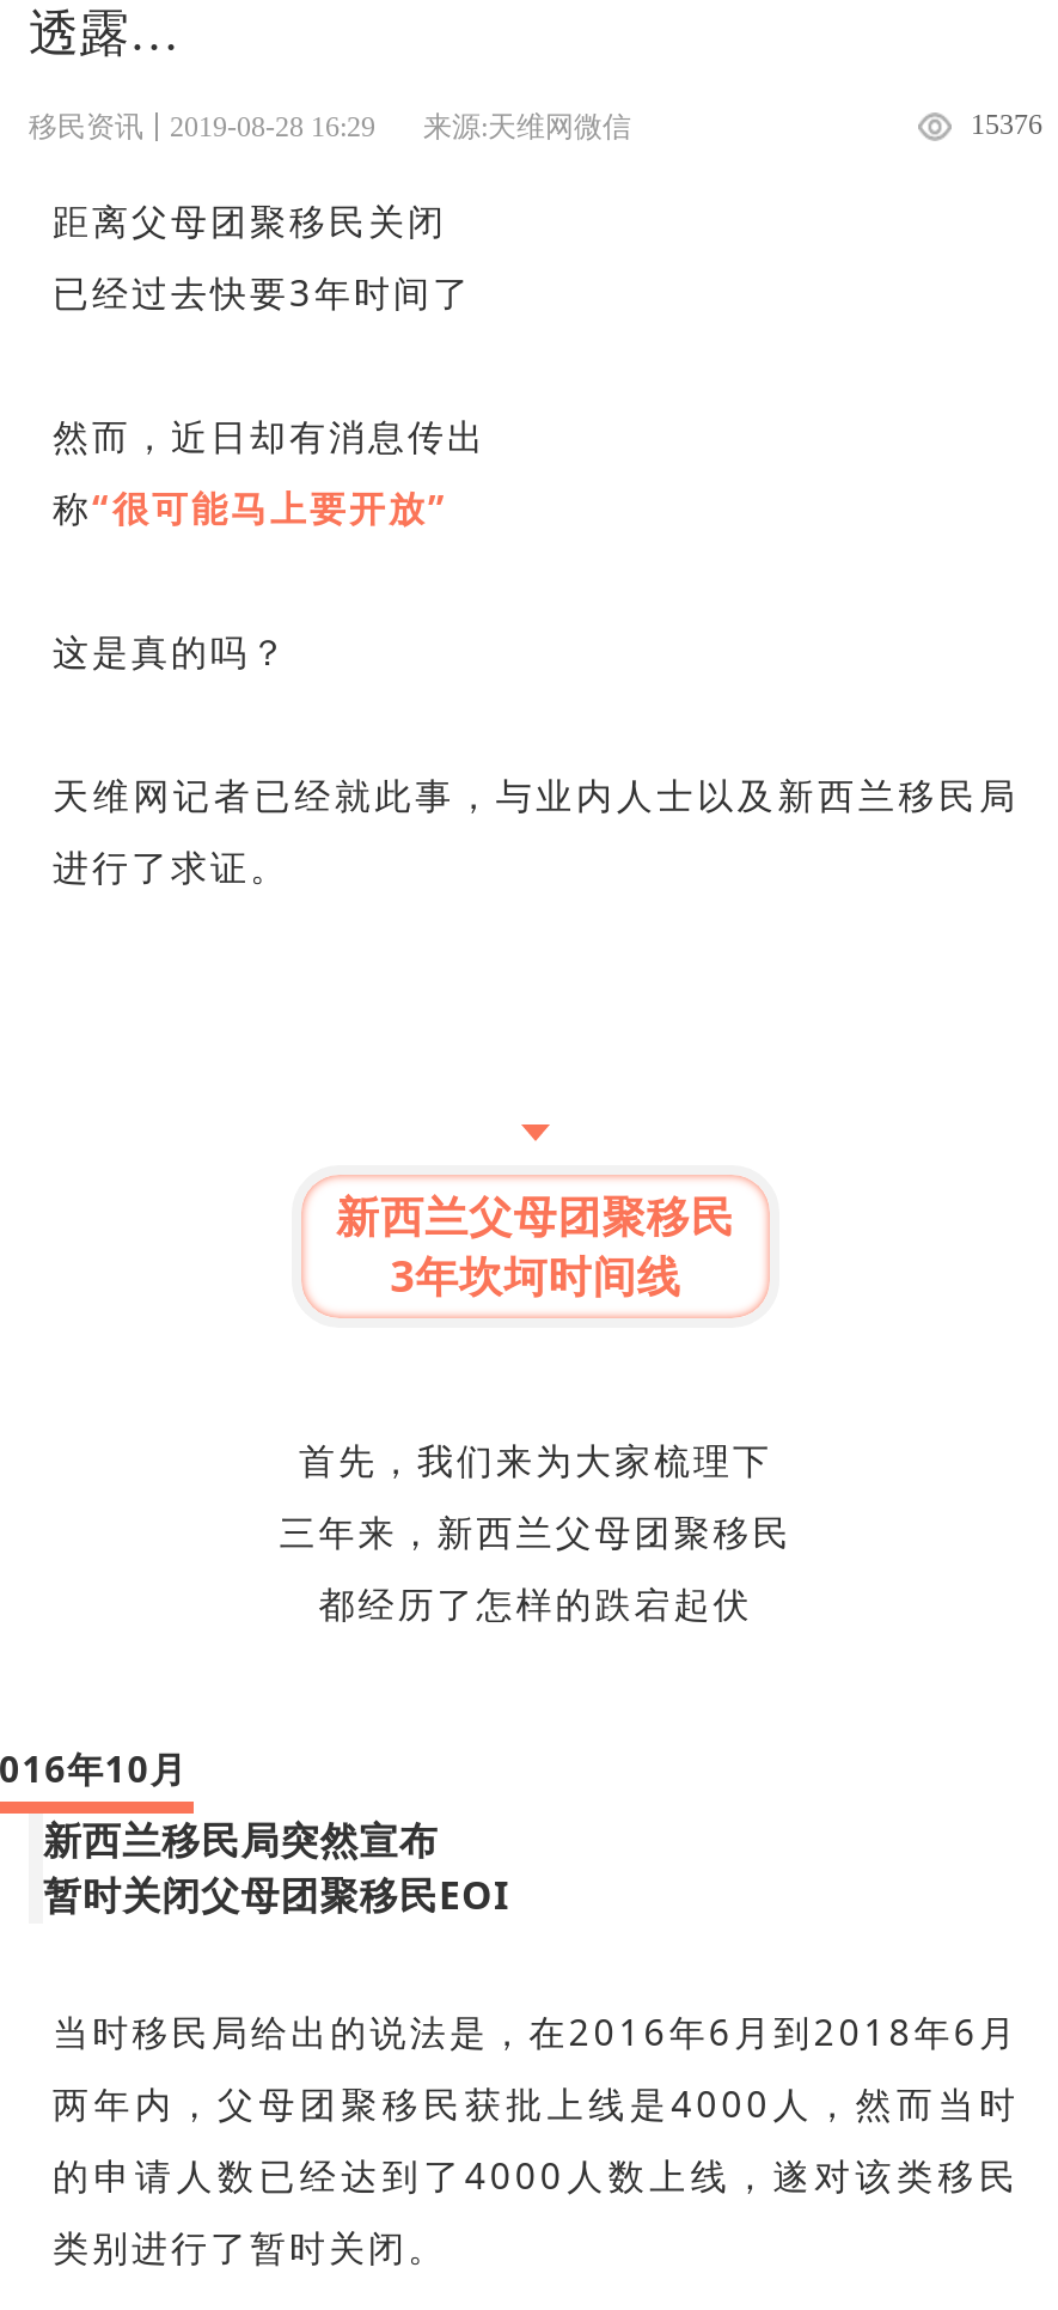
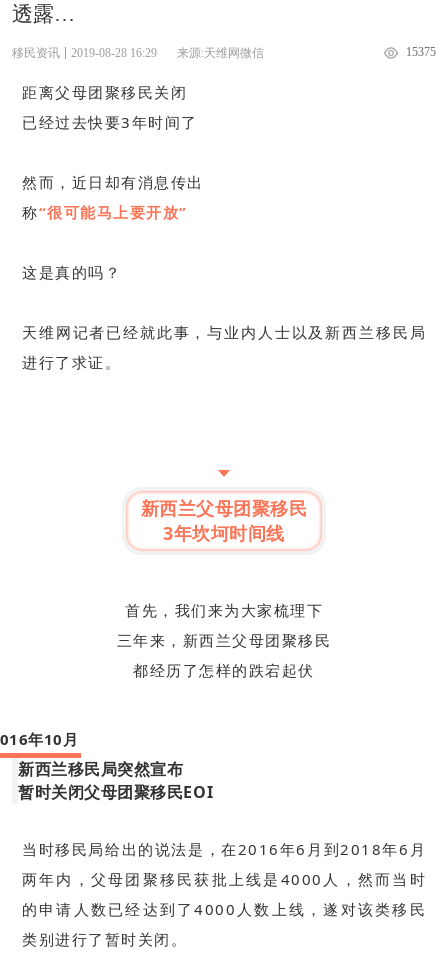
- 15376
+ 15375
